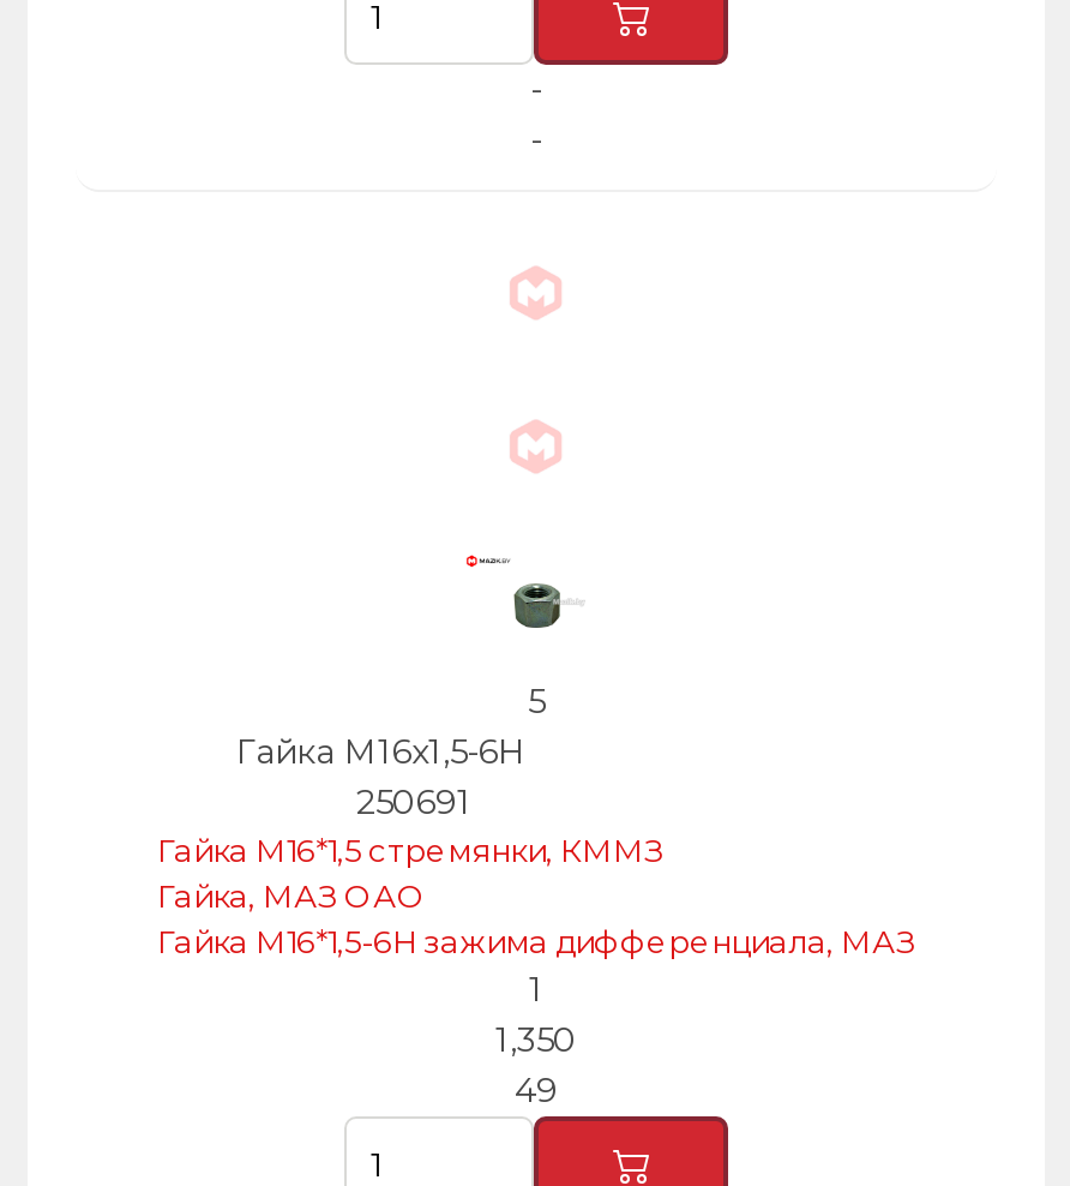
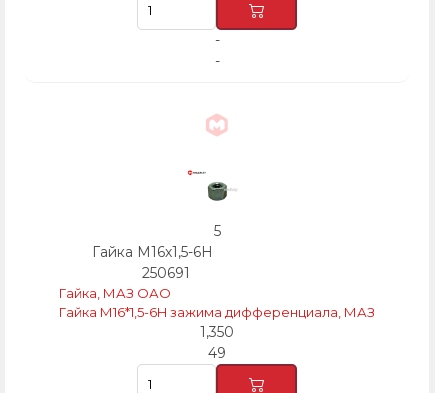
- Гайка М16*1,5 стремянки, КММЗ

- 1
